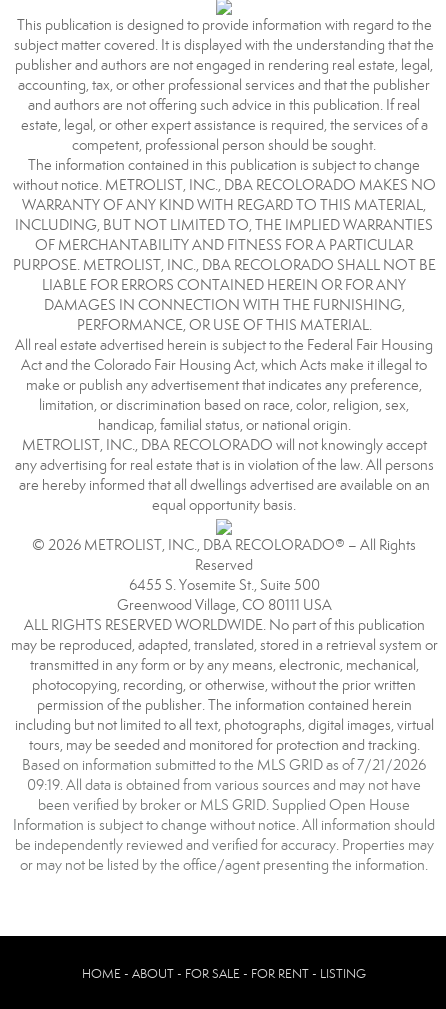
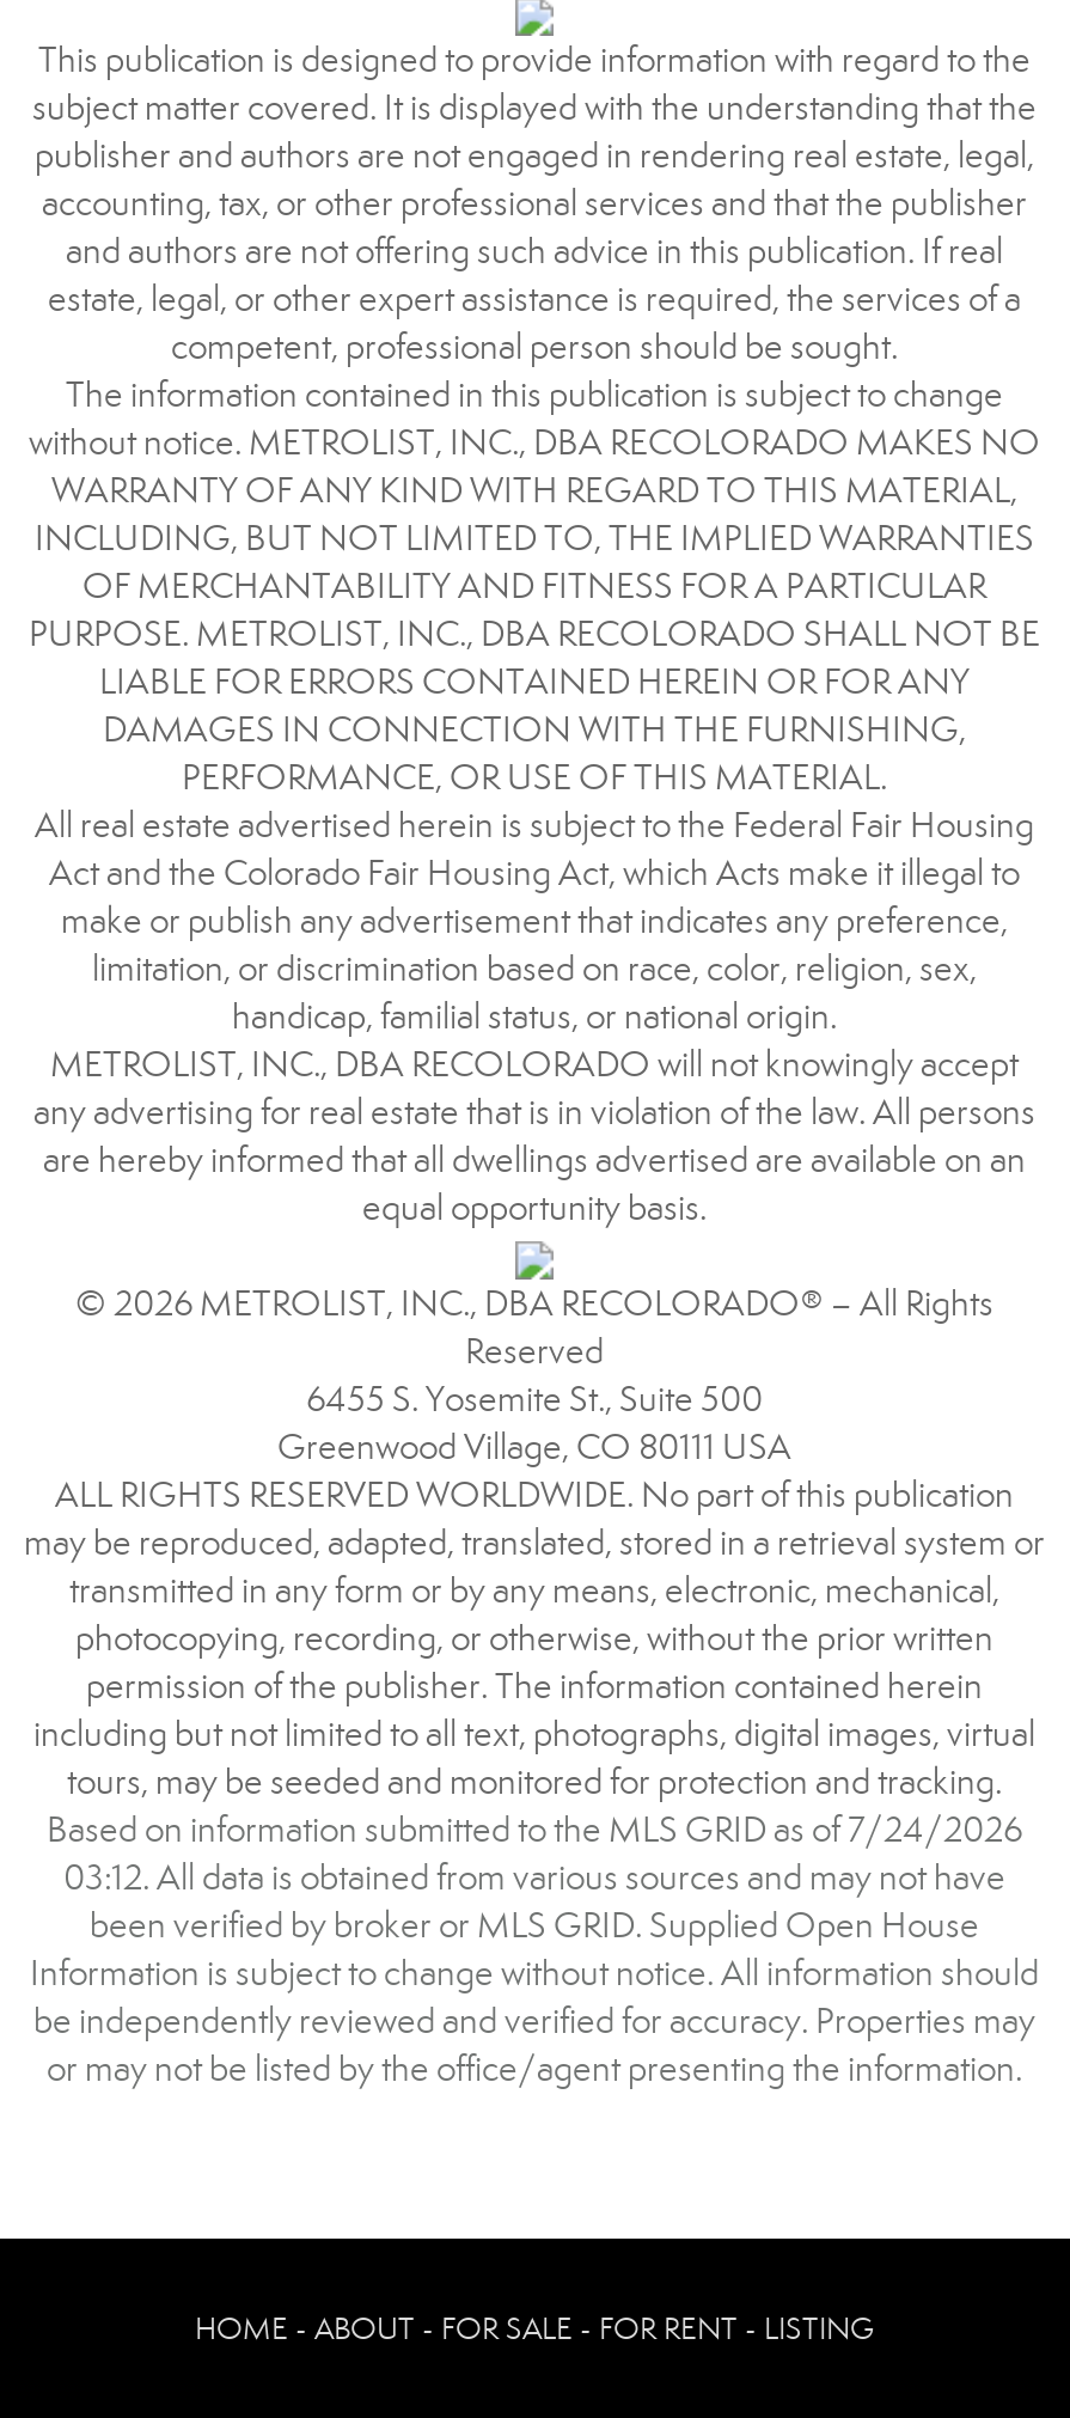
- Based on information submitted to the MLS GRID as of 7/21/2026
+ Based on information submitted to the MLS GRID as of 7/24/2026

- 09:19. All data is obtained from various sources and may not have
+ 03:12. All data is obtained from various sources and may not have
